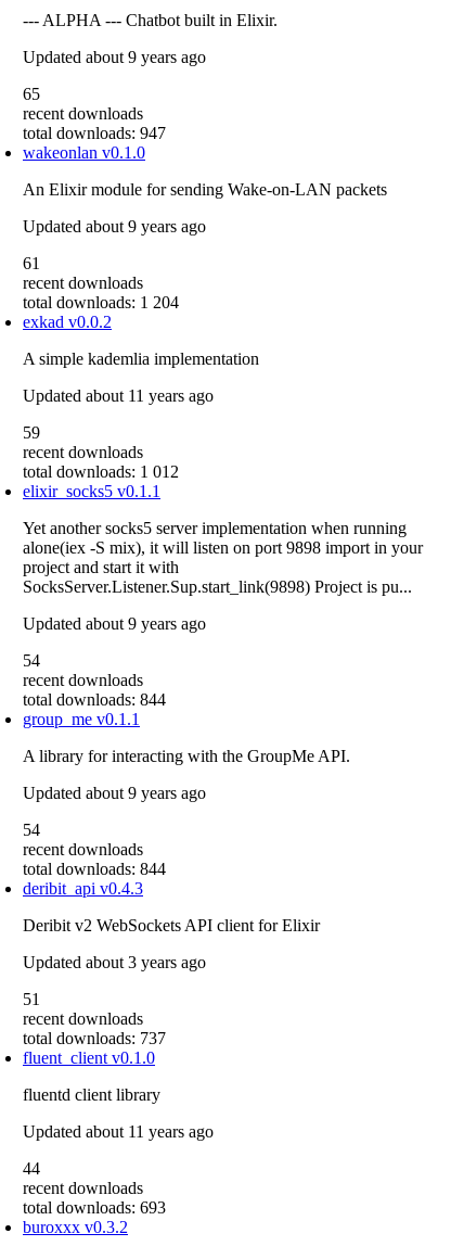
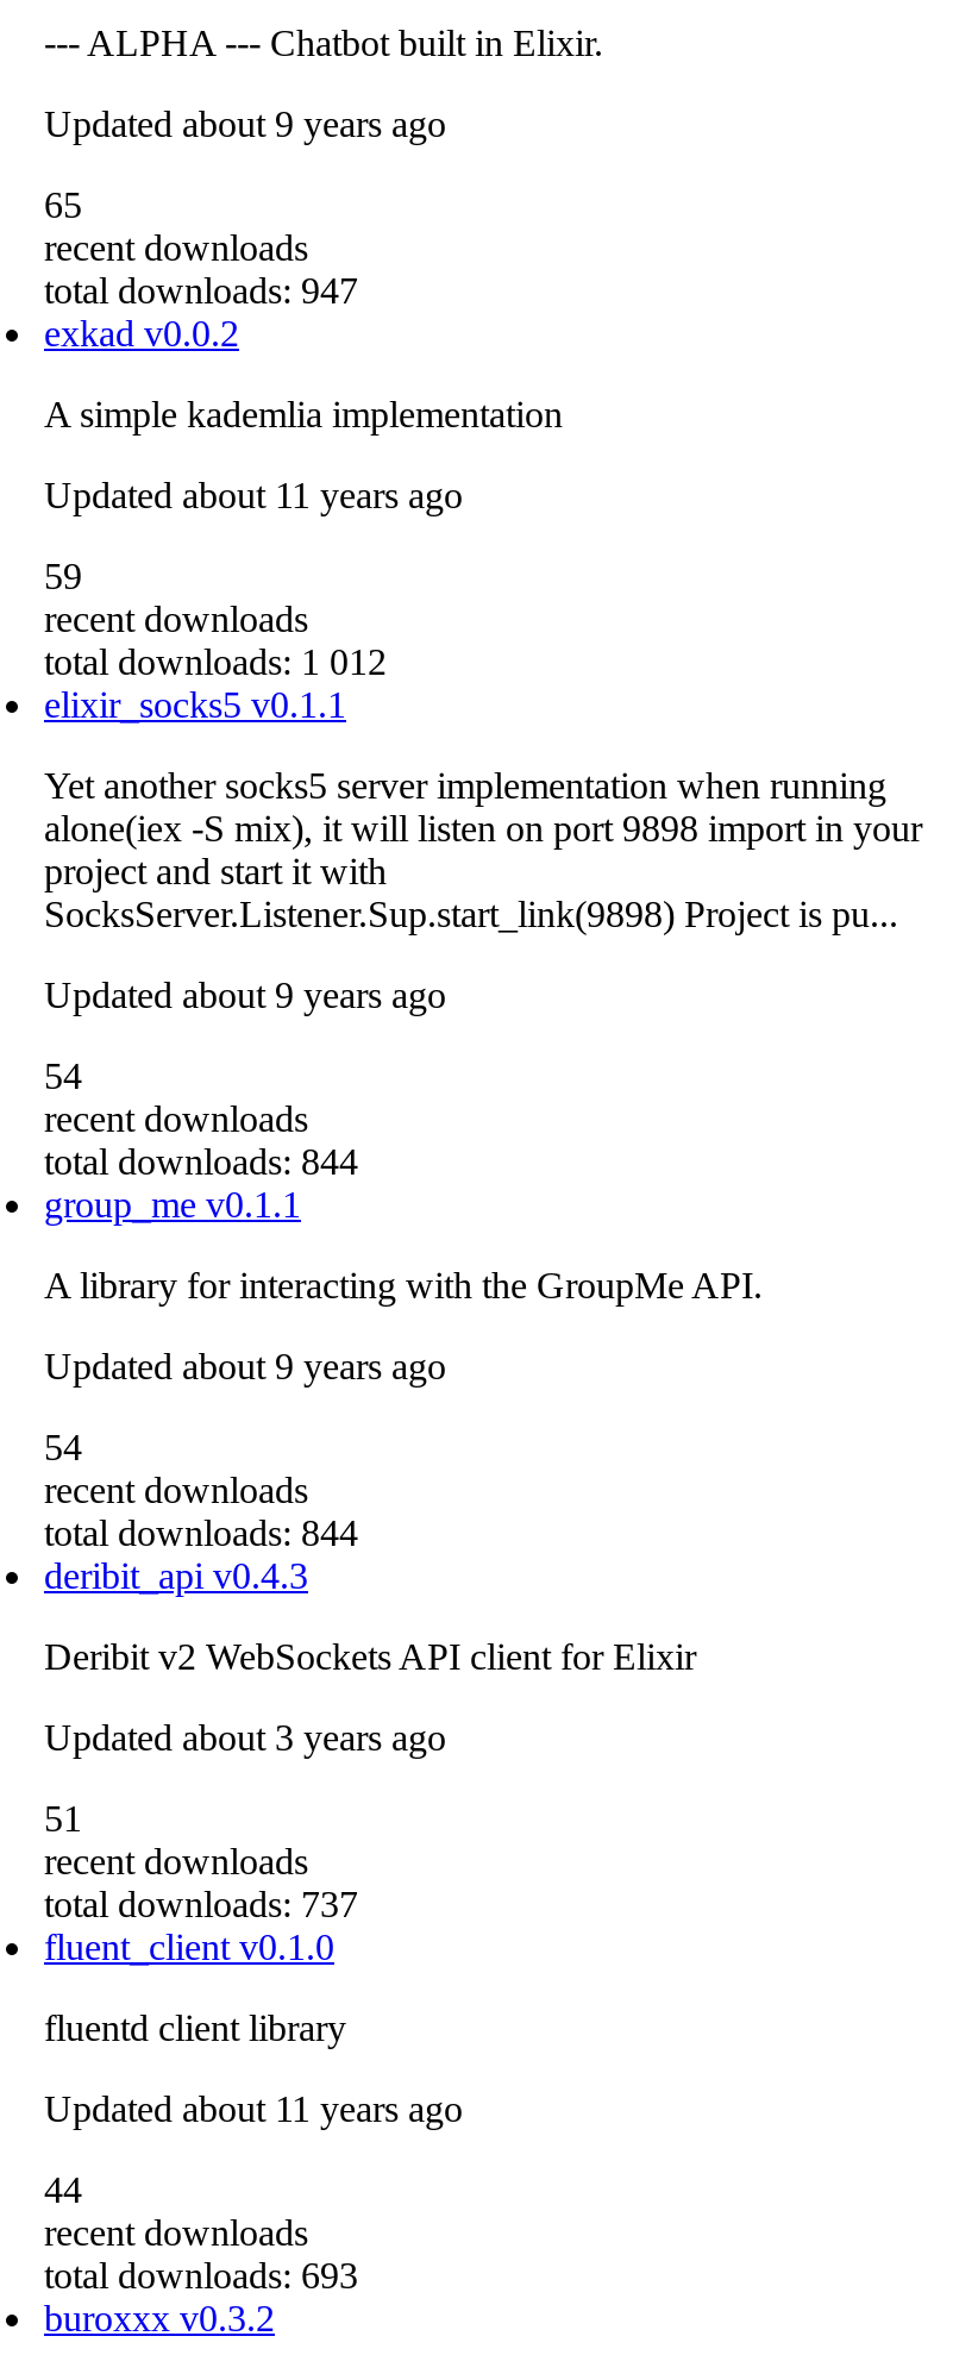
- wakeonlan v0.1.0
- An Elixir module for sending Wake-on-LAN packets
- Updated about 9 years ago
- 61
- recent downloads
- total downloads: 1 204
